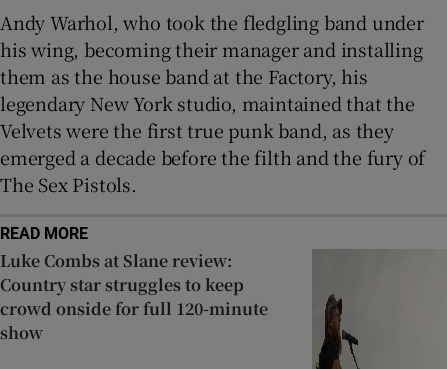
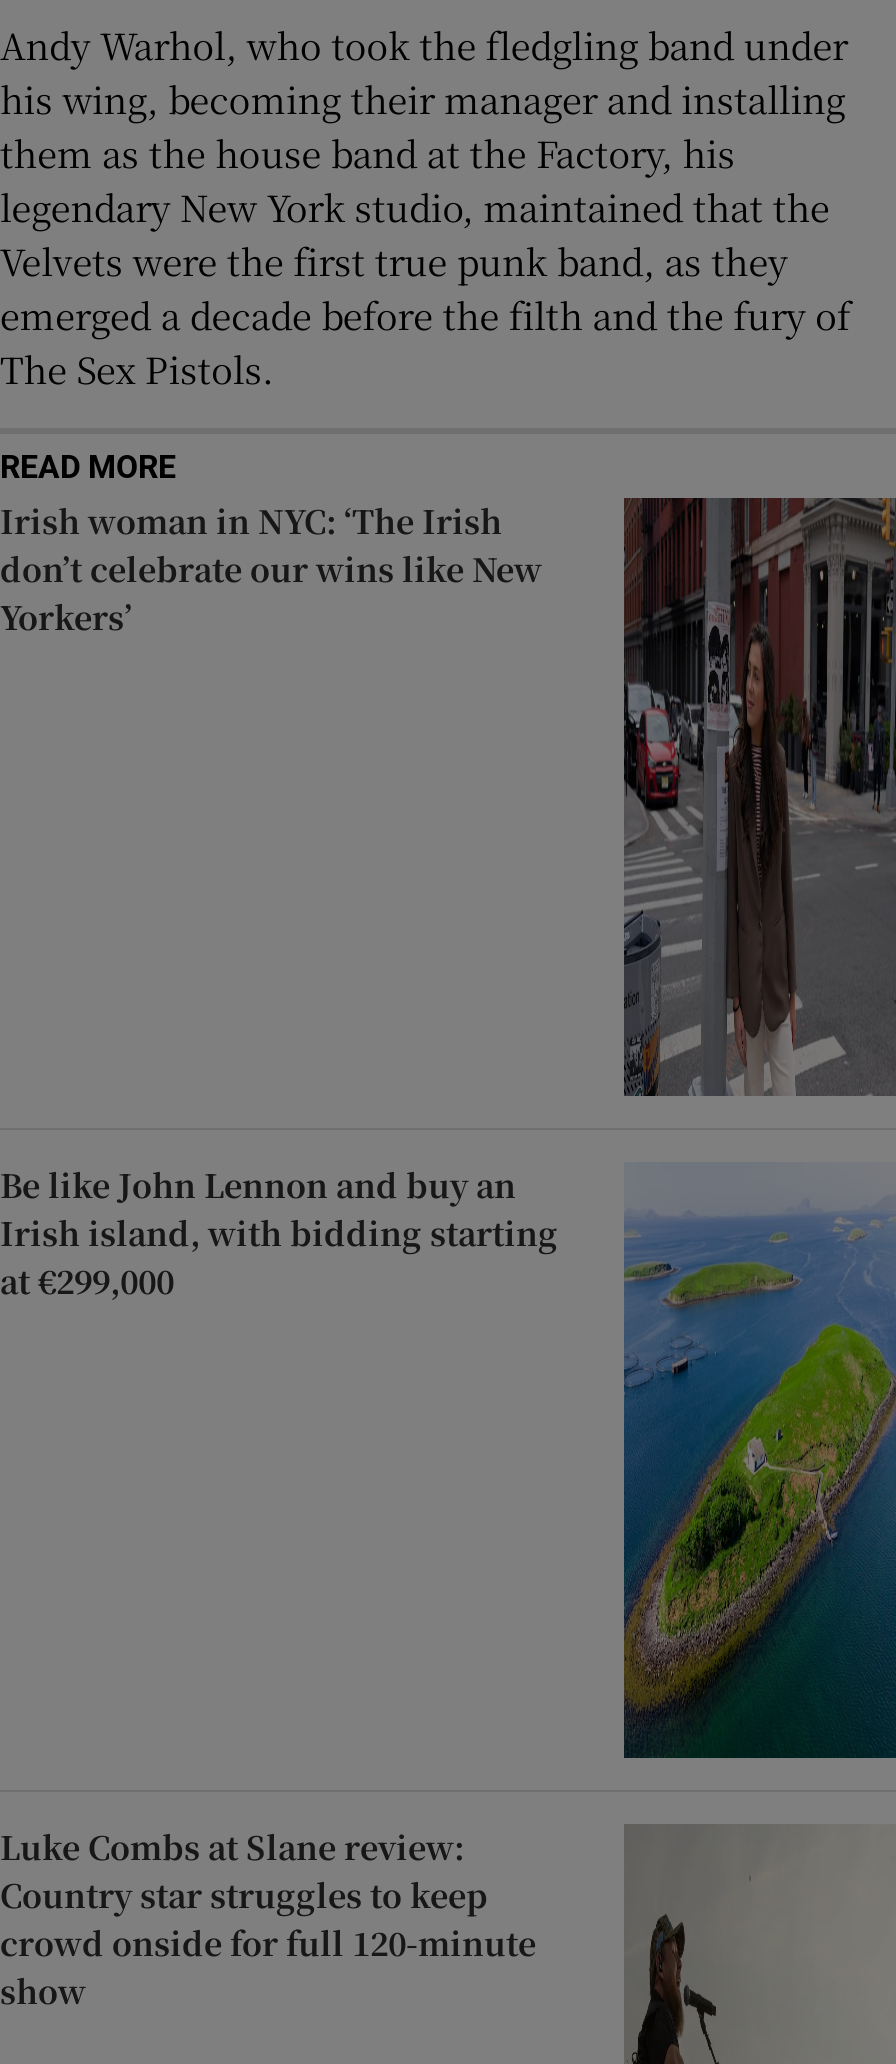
+ [image]
+ Irish woman in NYC: ‘The Irish
+ don’t celebrate our wins like New
+ Yorkers’

+ [image]
+ Be like John Lennon and buy an
+ Irish island, with bidding starting
+ at €299,000
